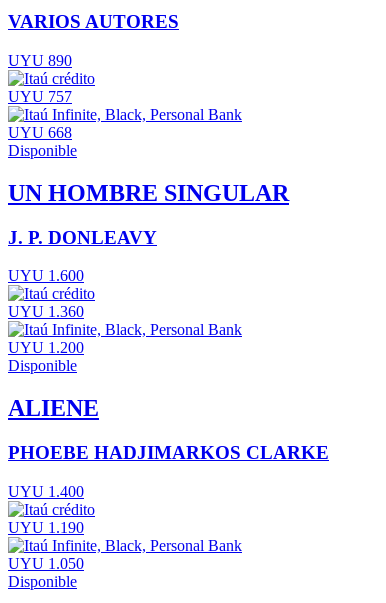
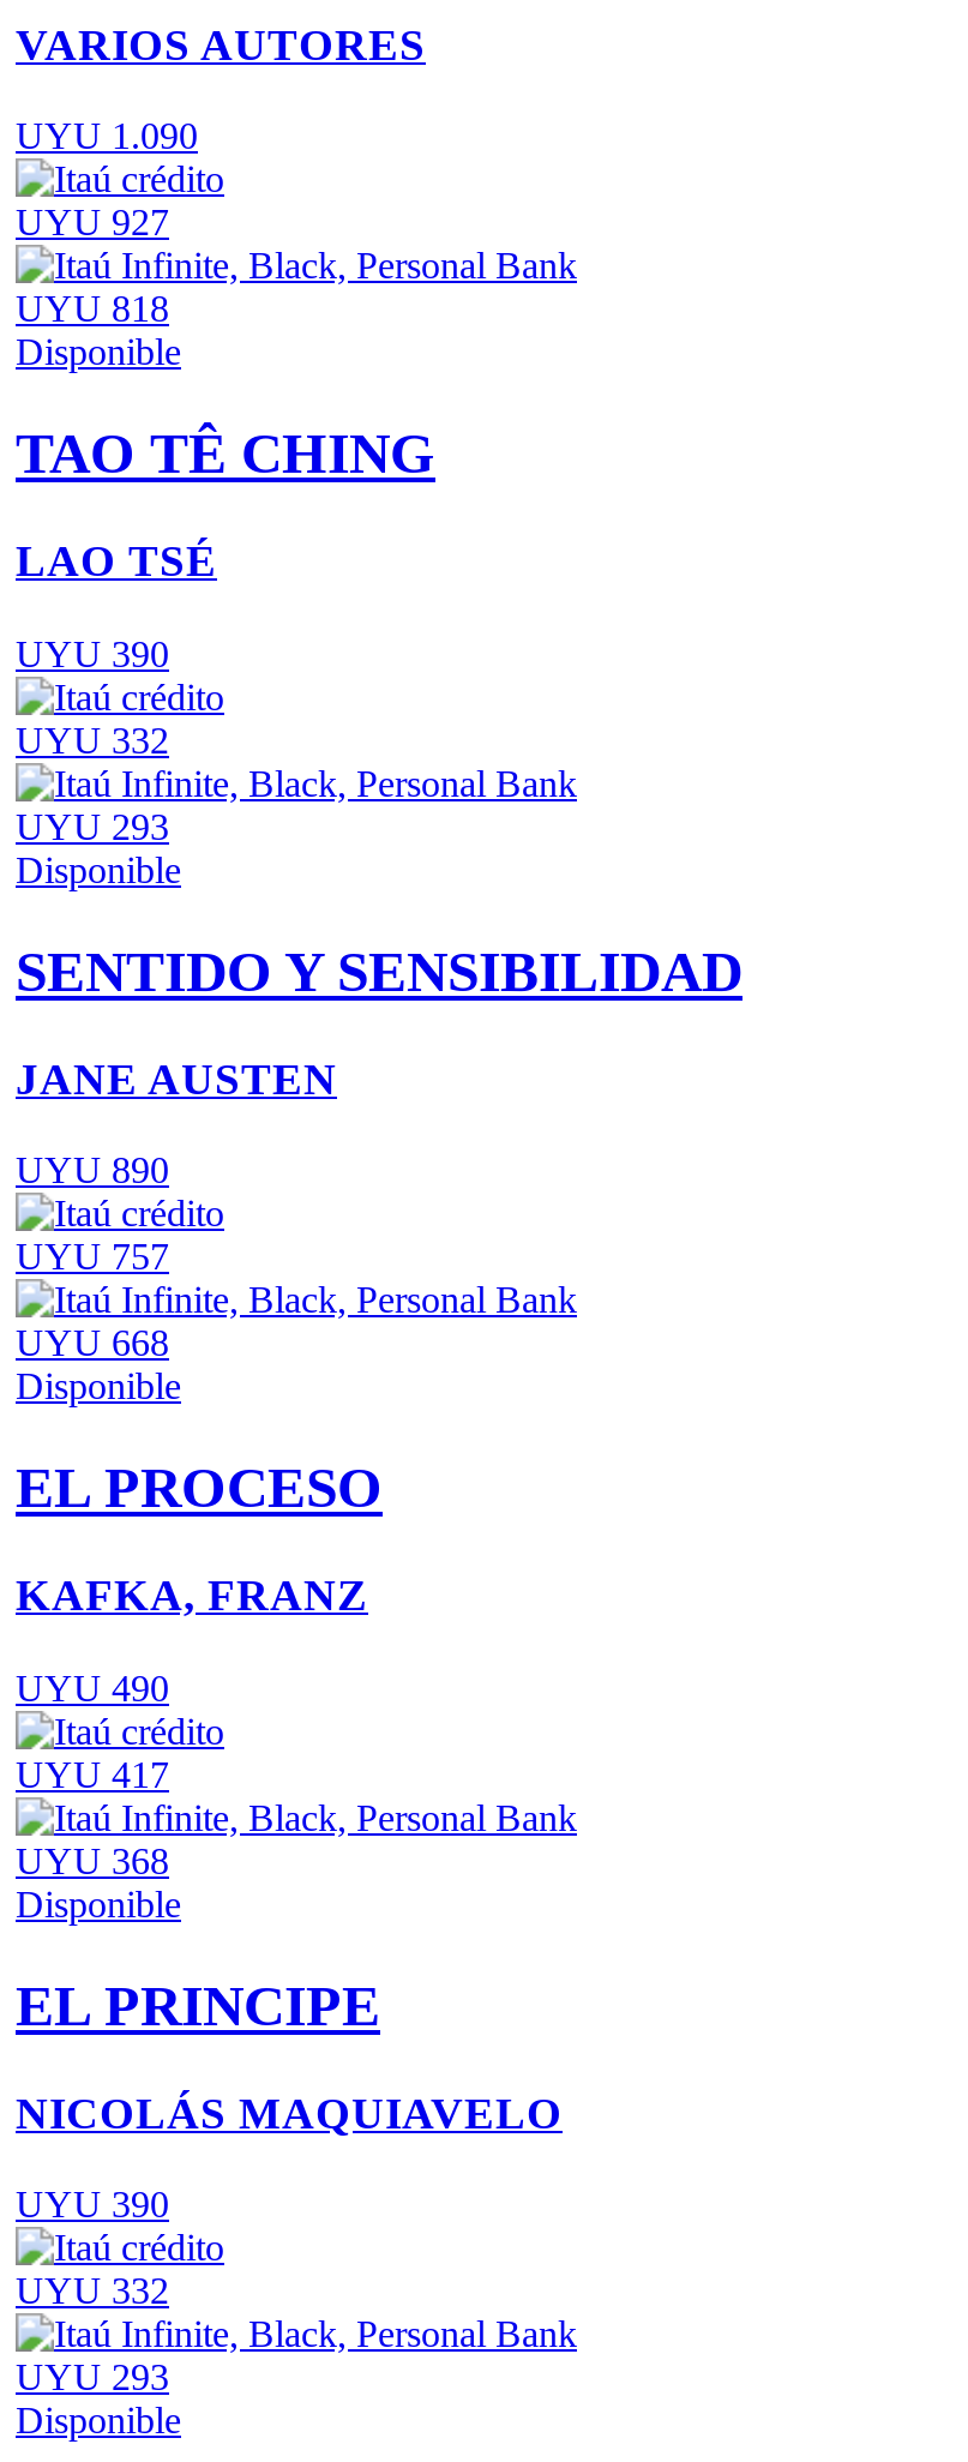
+ UYU 1.090
+ UYU 927
+ UYU 818
+ Disponible
+ TAO TÊ CHING
+ LAO TSÉ
+ UYU 390
+ UYU 332
+ UYU 293
+ Disponible
+ SENTIDO Y SENSIBILIDAD
+ JANE AUSTEN

- UN HOMBRE SINGULAR
+ EL PROCESO

- J. P. DONLEAVY
+ KAFKA, FRANZ

- UYU 1.600
+ UYU 490

- UYU 1.360
+ UYU 417

- UYU 1.200
+ UYU 368

- ALIENE
+ EL PRINCIPE

- PHOEBE HADJIMARKOS CLARKE
+ NICOLÁS MAQUIAVELO

- UYU 1.400
+ UYU 390

- UYU 1.190
+ UYU 332

- UYU 1.050
+ UYU 293
